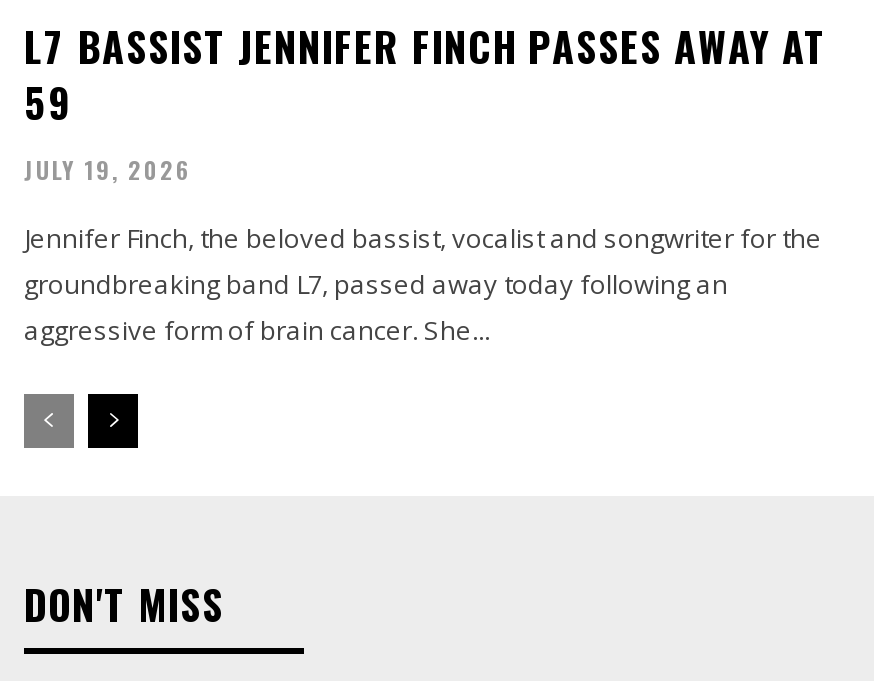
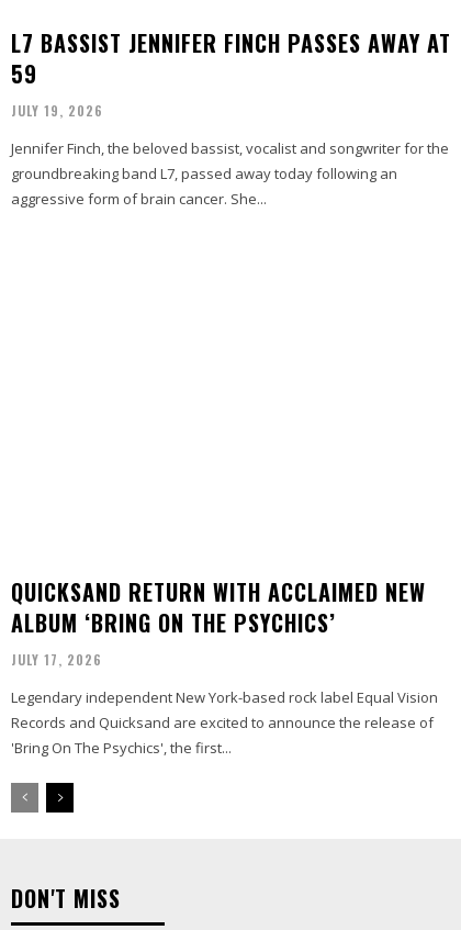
+ QUICKSAND RETURN WITH ACCLAIMED NEW
+ ALBUM ‘BRING ON THE PSYCHICS’
+ JULY 17, 2026
+ Legendary independent New York-based rock label Equal Vision
+ Records and Quicksand are excited to announce the release of
+ 'Bring On The Psychics', the first...
